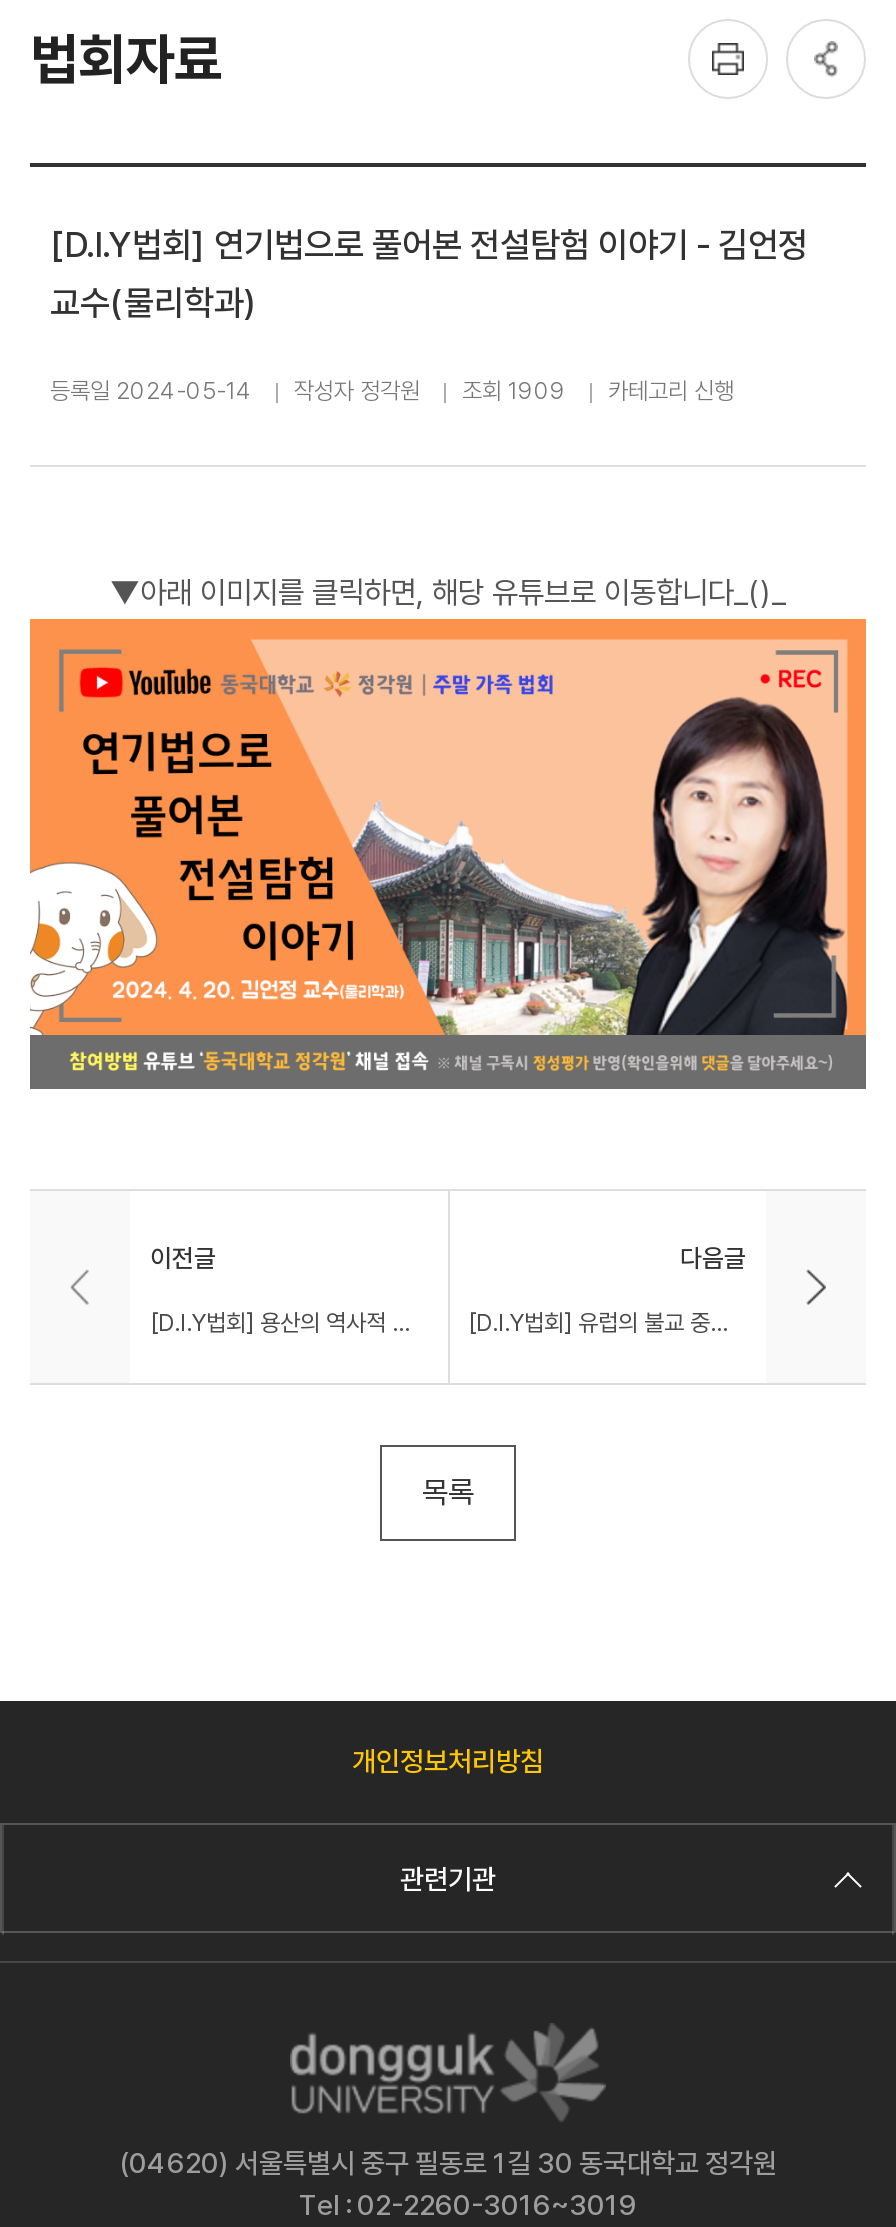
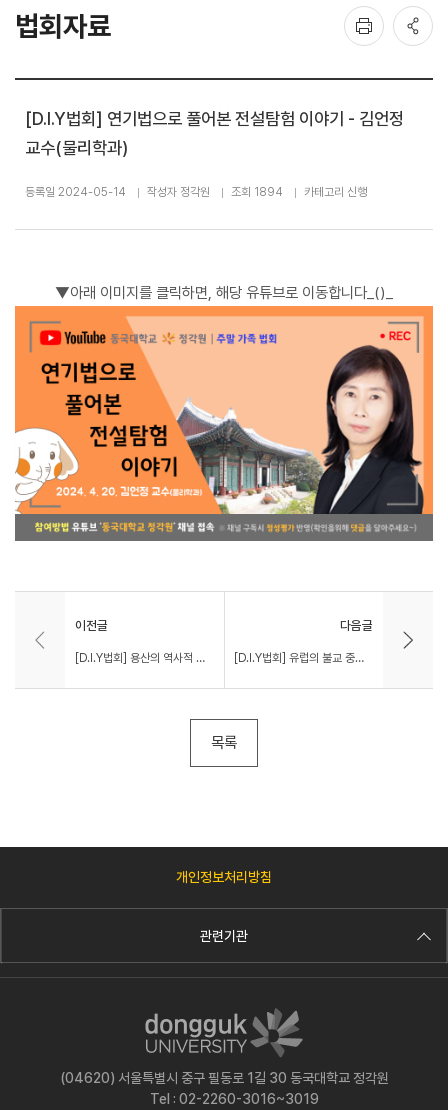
- 등록일 2024-05-14 작성자 정각원 조회 1909 카테고리 신행
+ 등록일 2024-05-14 작성자 정각원 조회 1894 카테고리 신행
